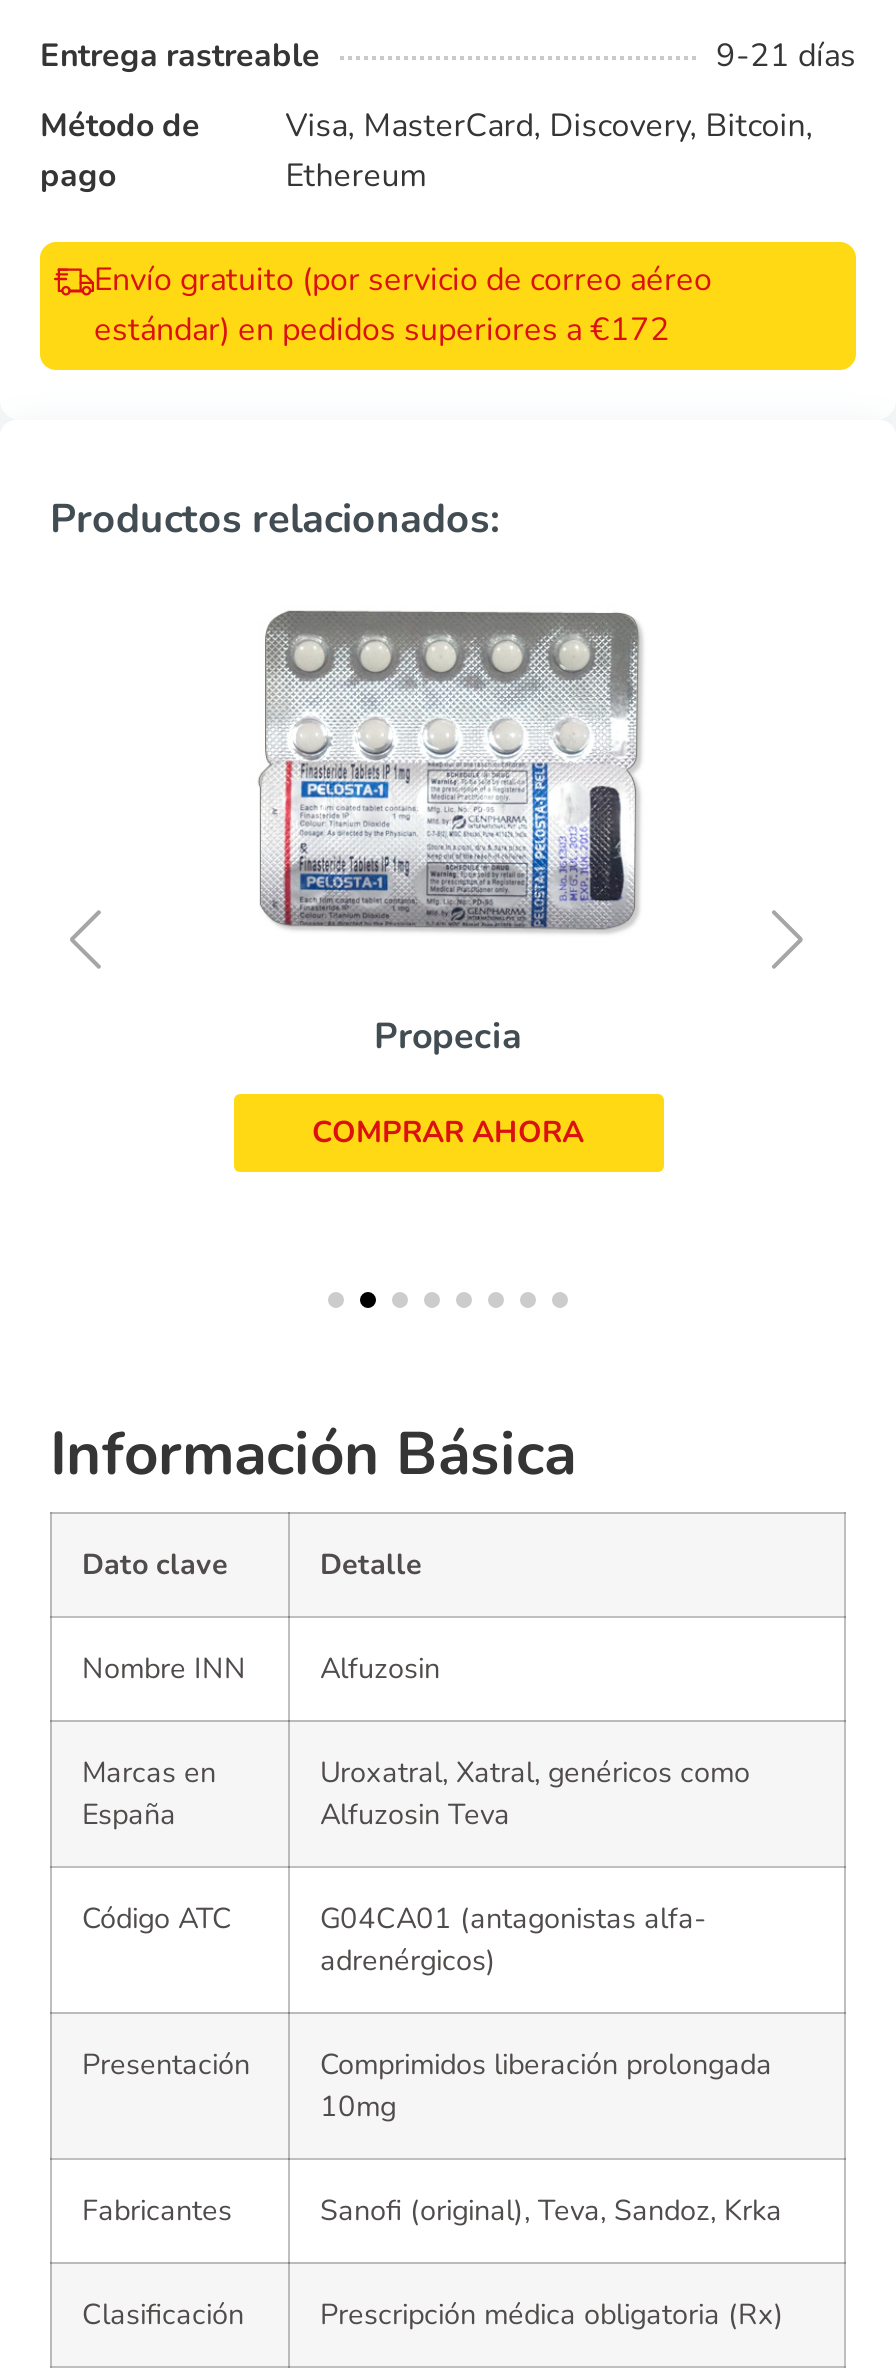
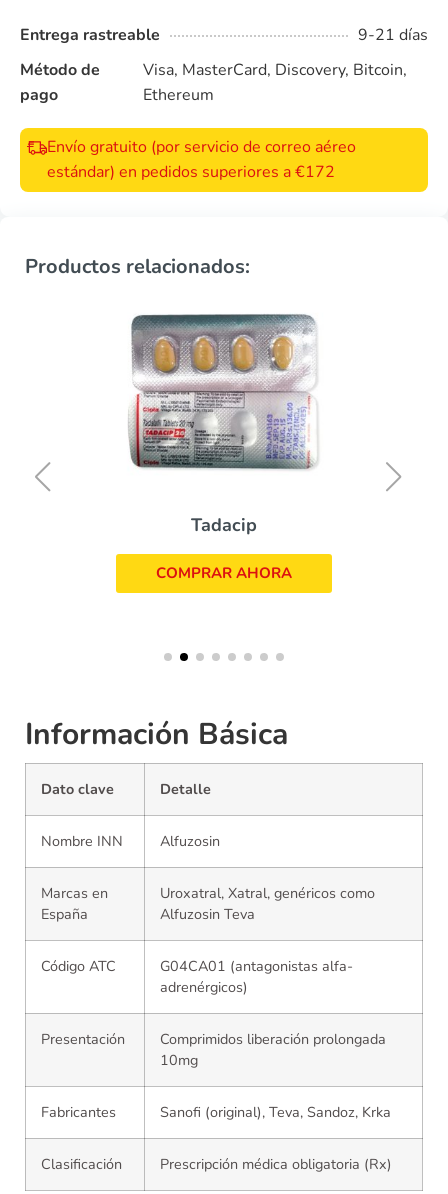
- [image]
+ [image]

- Propecia
+ Tadacip
